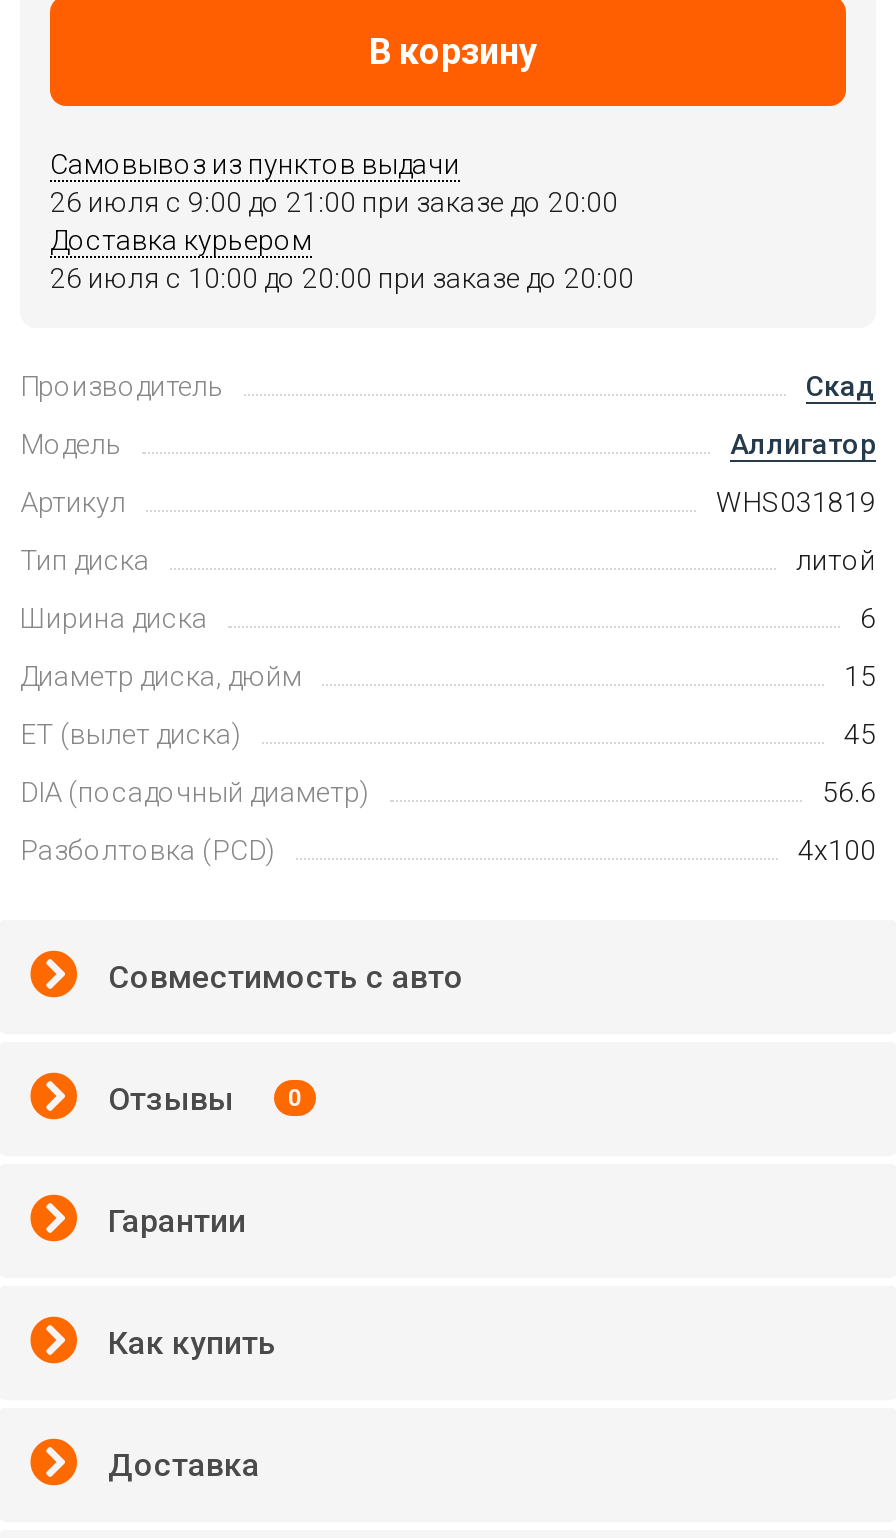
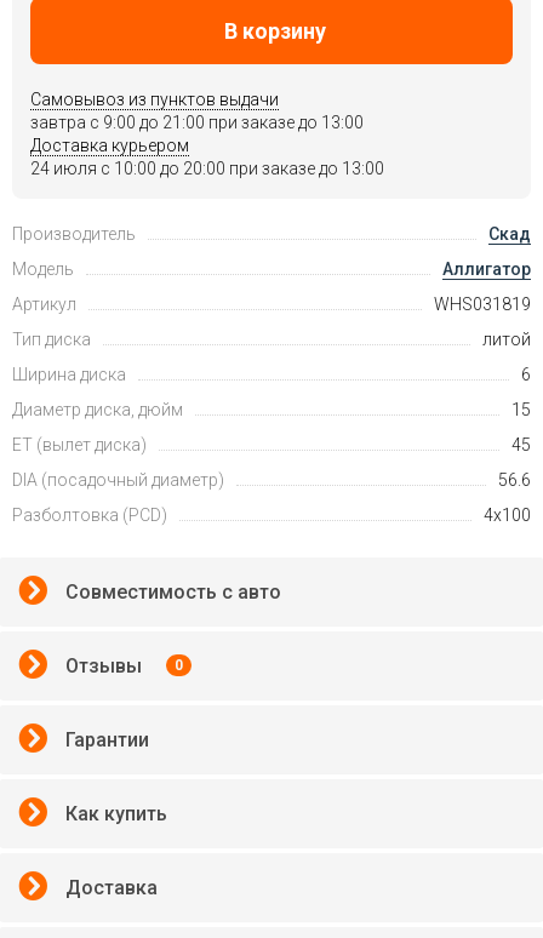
- 26 июля c 9:00 до 21:00 при заказе до 20:00
+ завтра c 9:00 до 21:00 при заказе до 13:00

- 26 июля c 10:00 до 20:00 при заказе до 20:00
+ 24 июля c 10:00 до 20:00 при заказе до 13:00
